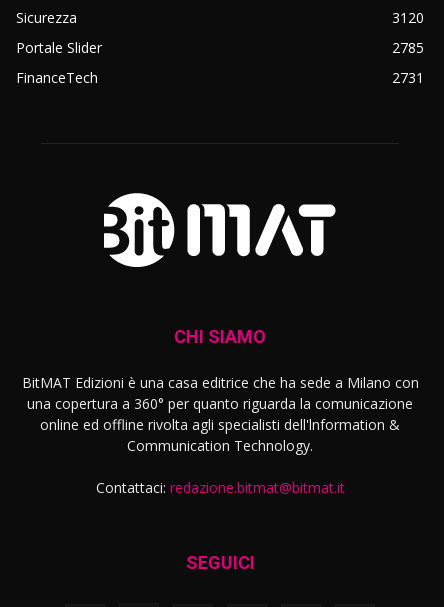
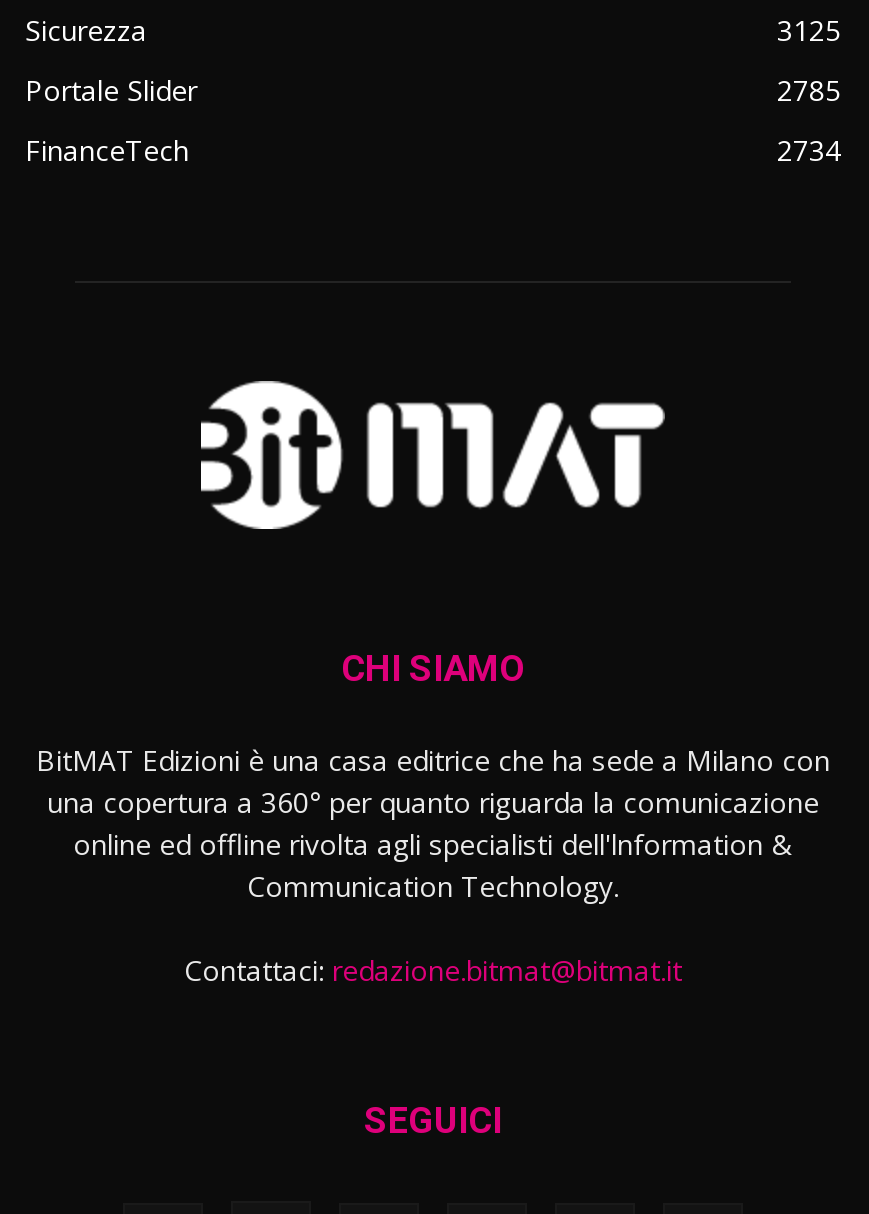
- 3120
+ 3125

- 2731
+ 2734
